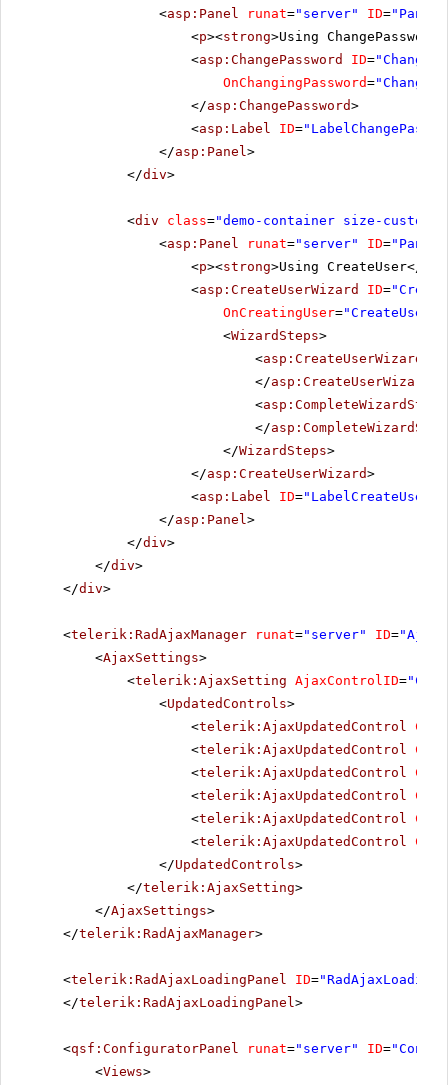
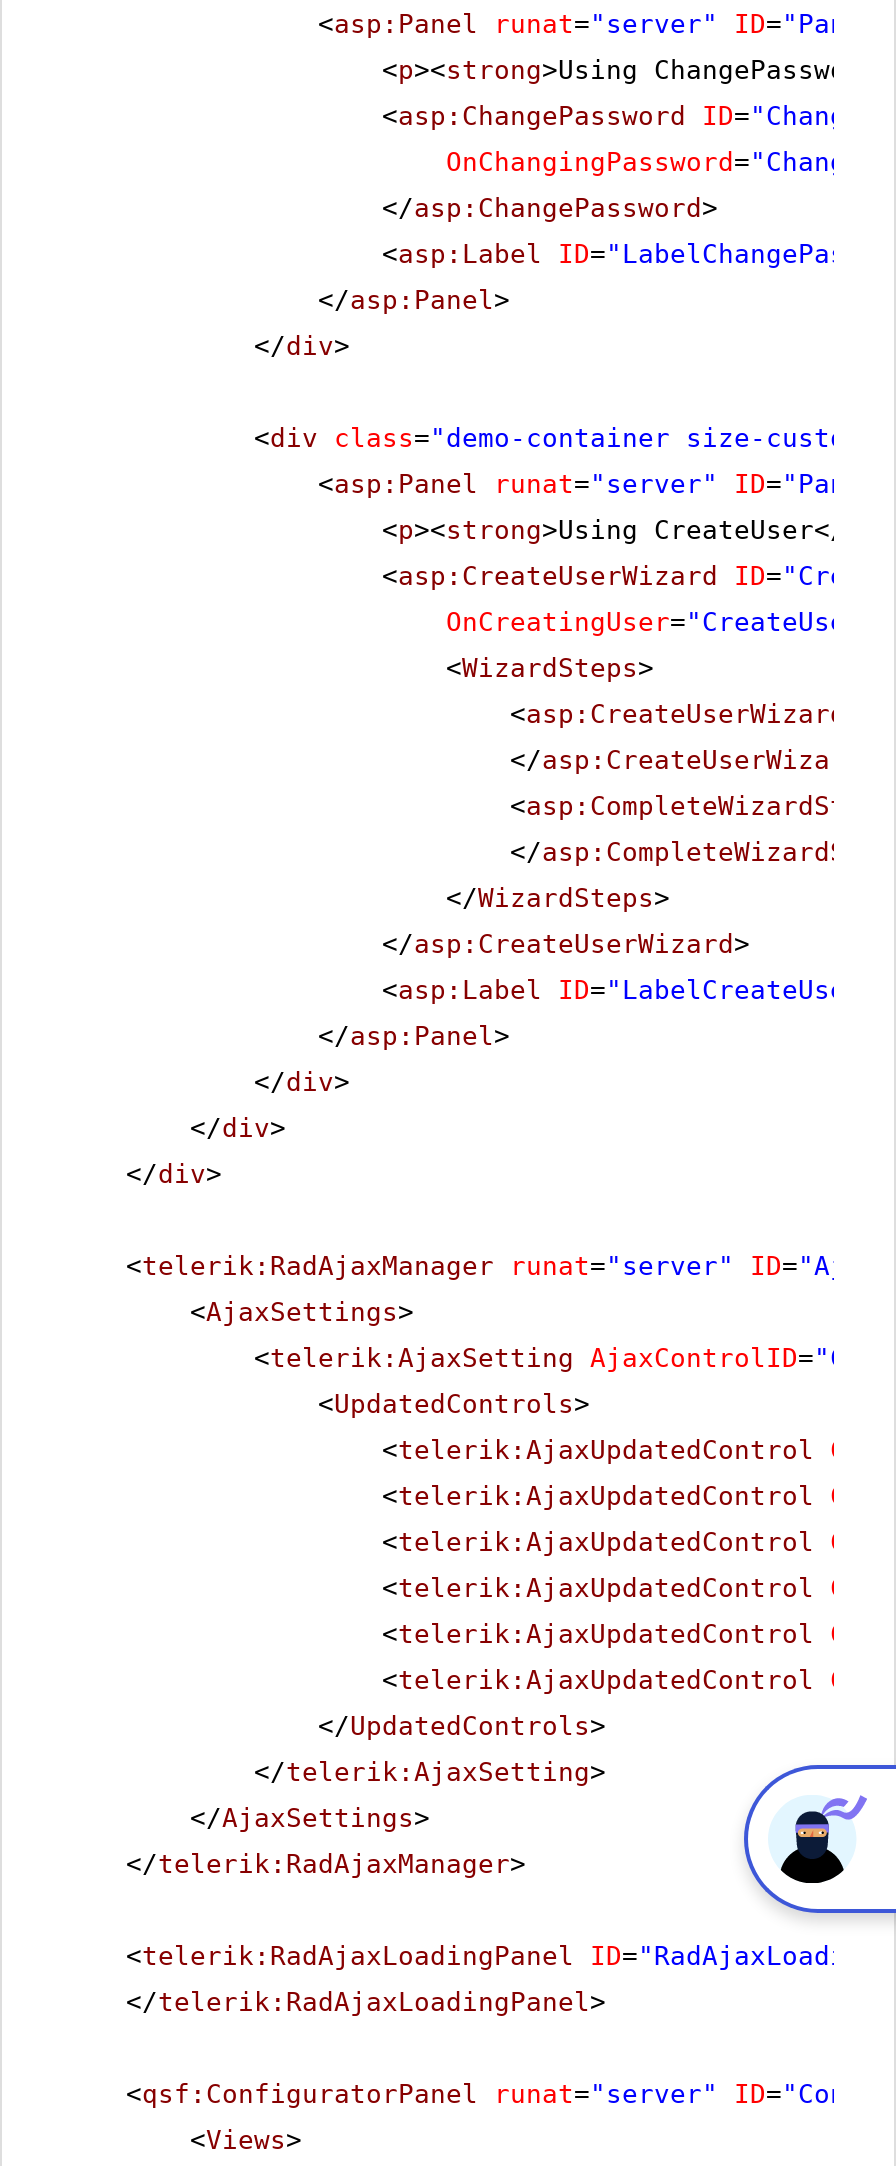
+ [image]
